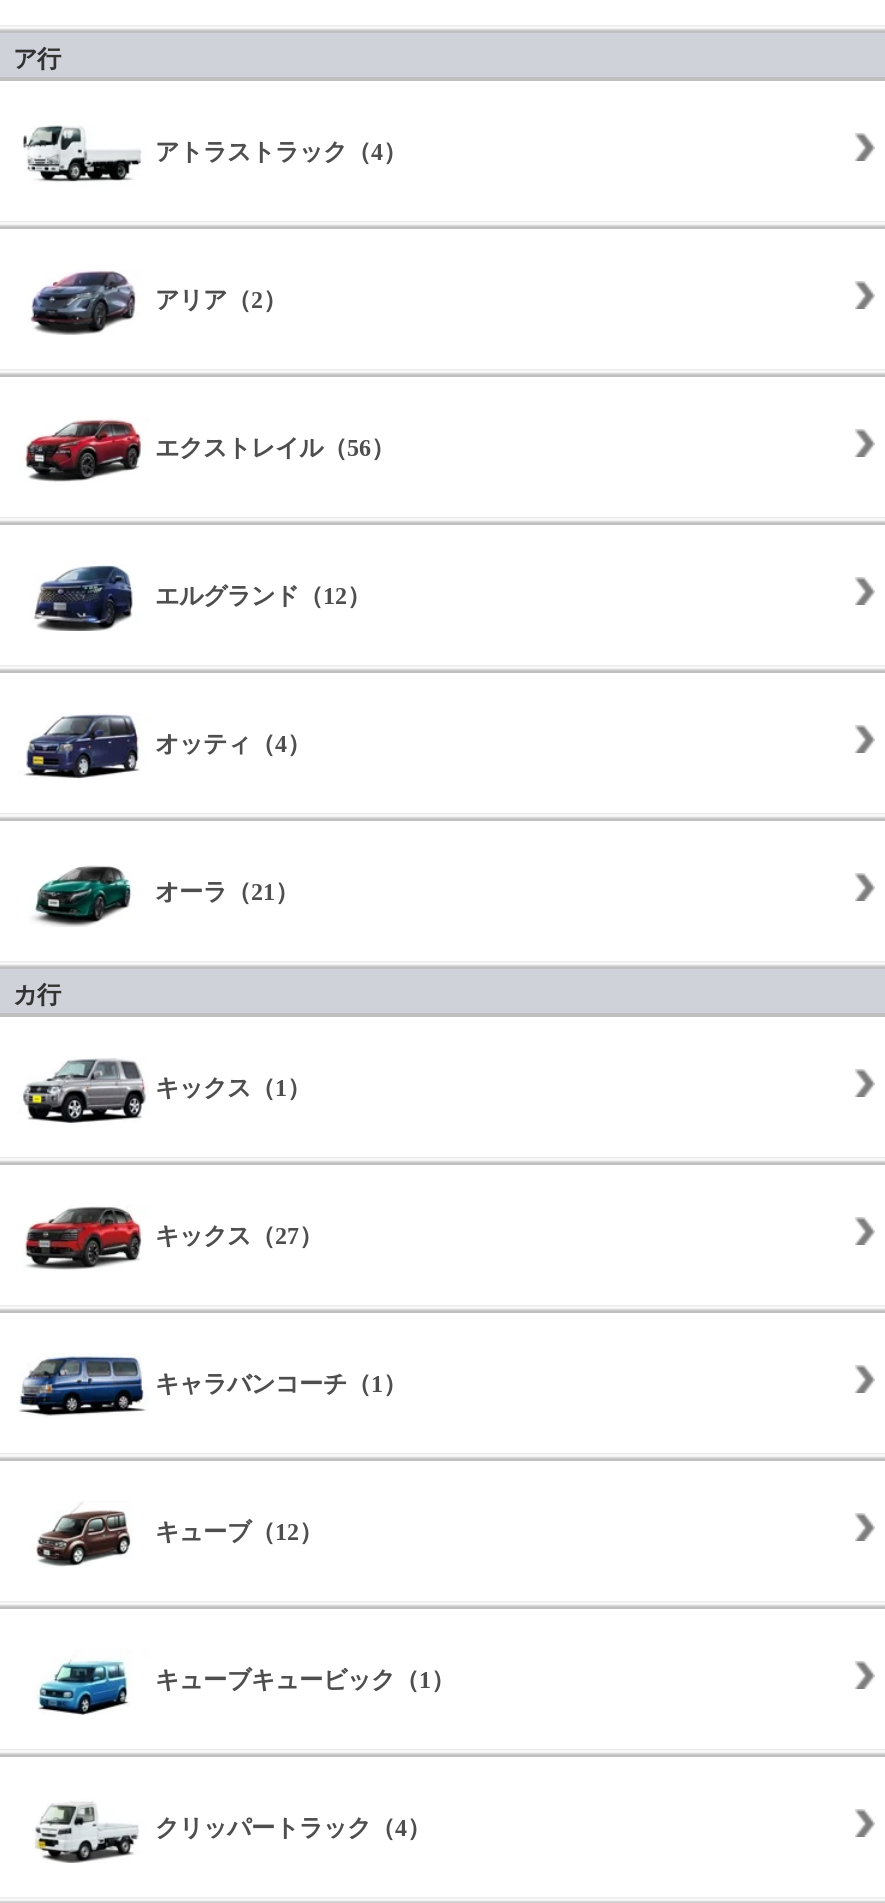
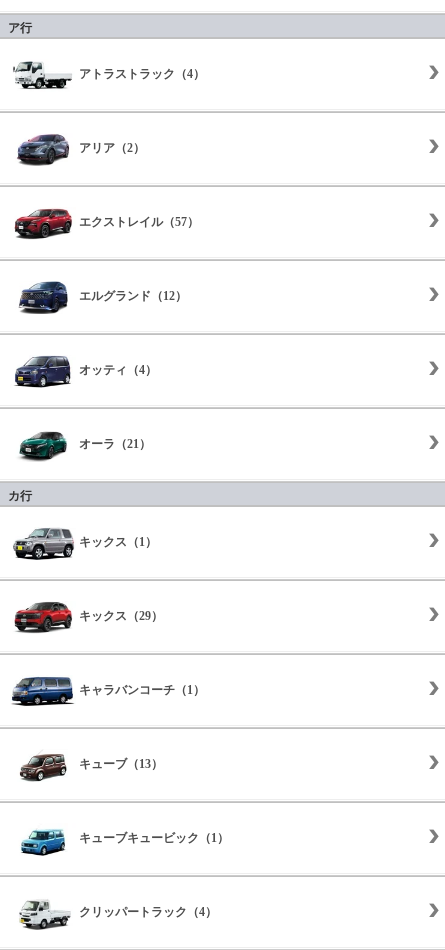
- エクストレイル（56）
+ エクストレイル（57）

- キックス（27）
+ キックス（29）

- キューブ（12）
+ キューブ（13）
